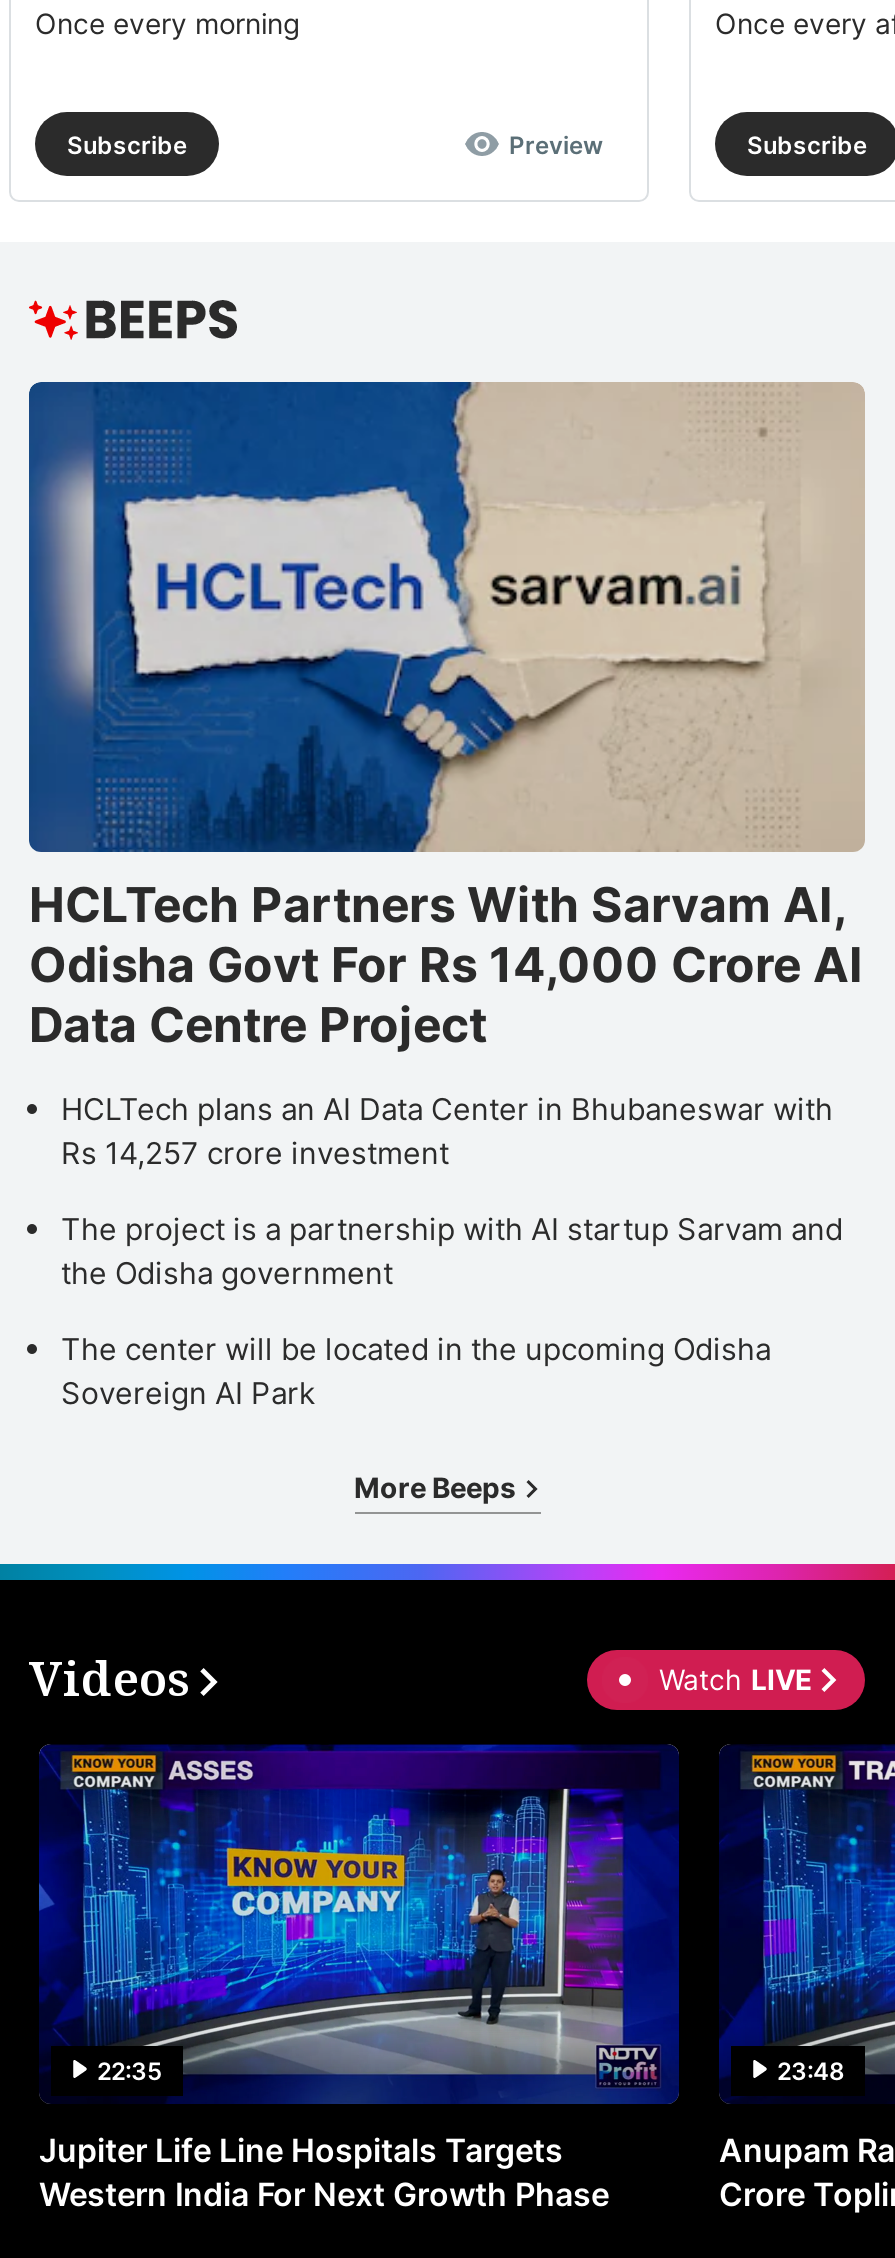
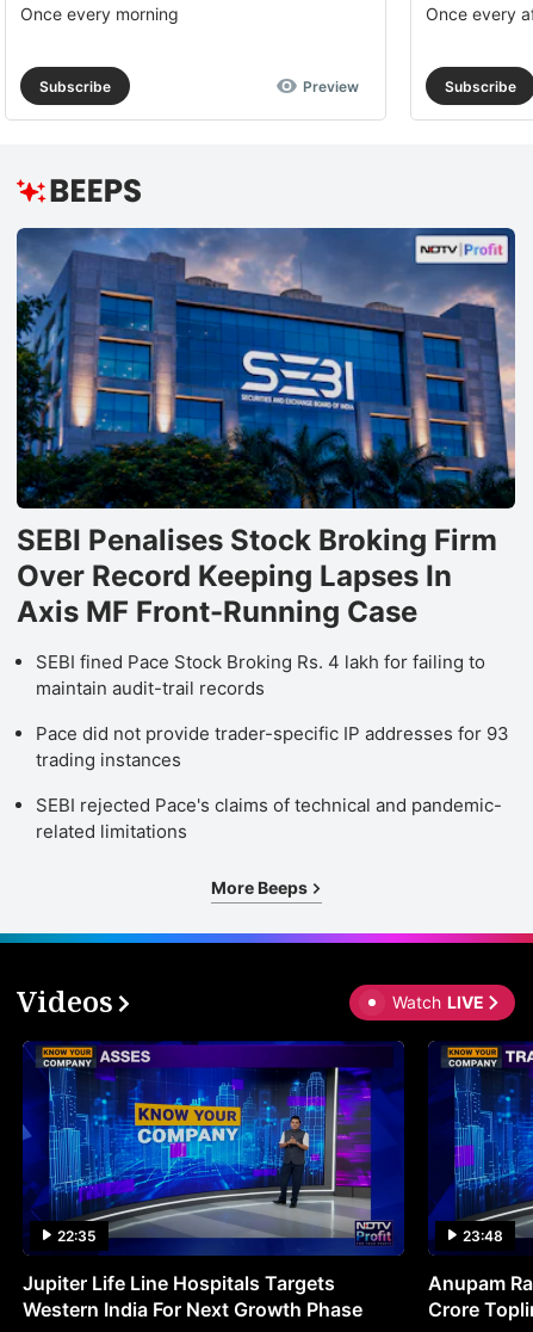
- [image]
- HCLTech Partners With Sarvam AI,
- Odisha Govt For Rs 14,000 Crore AI
- Data Centre Project
+ [image]
+ SEBI Penalises Stock Broking Firm
+ Over Record Keeping Lapses In
+ Axis MF Front-Running Case

- HCLTech plans an AI Data Center in Bhubaneswar with
- Rs 14,257 crore investment
+ SEBI fined Pace Stock Broking Rs. 4 lakh for failing to
+ maintain audit-trail records

- The project is a partnership with AI startup Sarvam and
- the Odisha government
+ Pace did not provide trader-specific IP addresses for 93
+ trading instances

- The center will be located in the upcoming Odisha
- Sovereign AI Park
+ SEBI rejected Pace's claims of technical and pandemic-
+ related limitations
